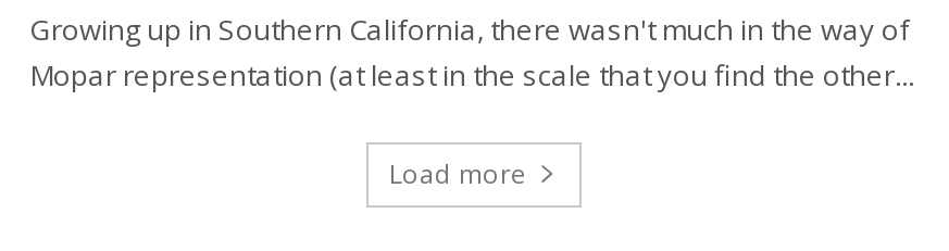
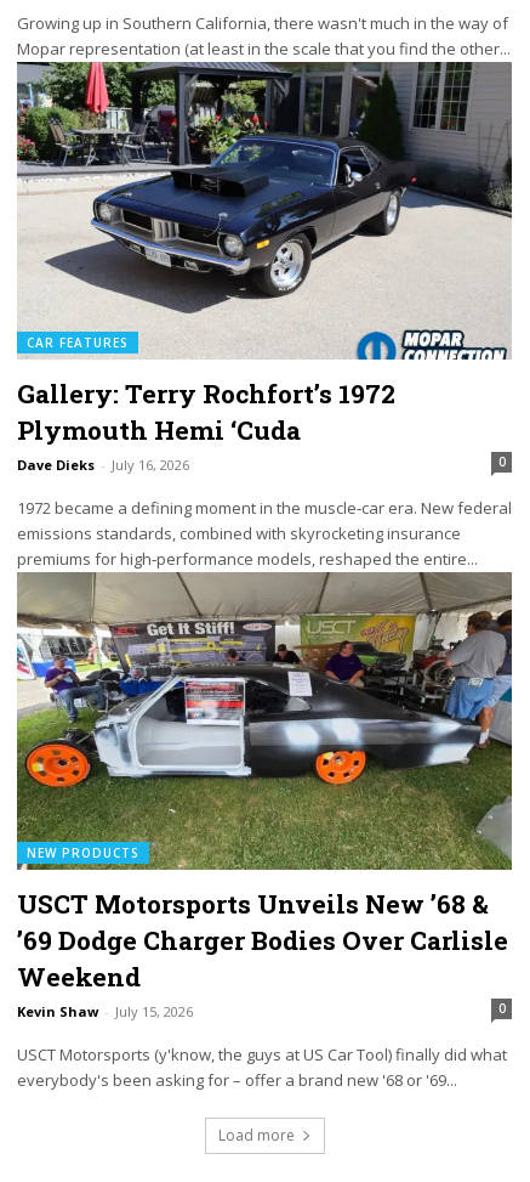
+ [image]
+ CAR FEATURES
+ Gallery: Terry Rochfort’s 1972
+ Plymouth Hemi ‘Cuda
+ Dave Dieks - July 16, 2026
+ 0
+ 1972 became a defining moment in the muscle‑car era. New federal
+ emissions standards, combined with skyrocketing insurance
+ premiums for high‑performance models, reshaped the entire...

+ [image]
+ NEW PRODUCTS
+ USCT Motorsports Unveils New ’68 &
+ ’69 Dodge Charger Bodies Over Carlisle
+ Weekend
+ Kevin Shaw - July 15, 2026
+ 0
+ USCT Motorsports (y'know, the guys at US Car Tool) finally did what
+ everybody's been asking for – offer a brand new '68 or '69...
